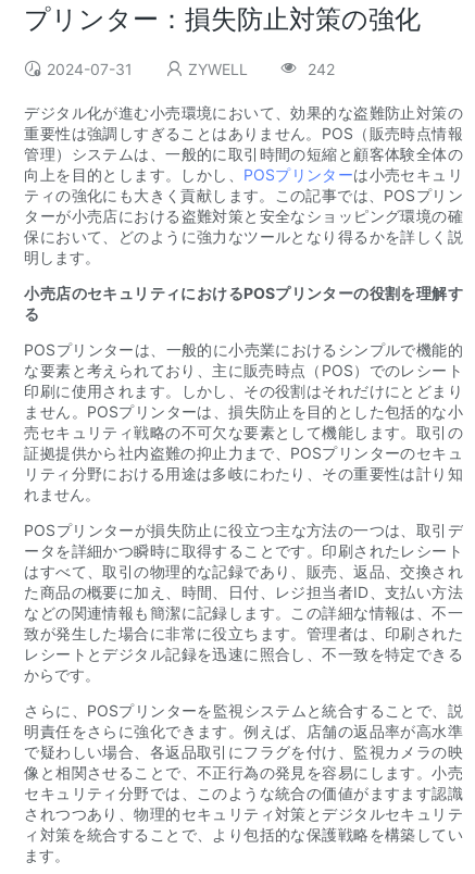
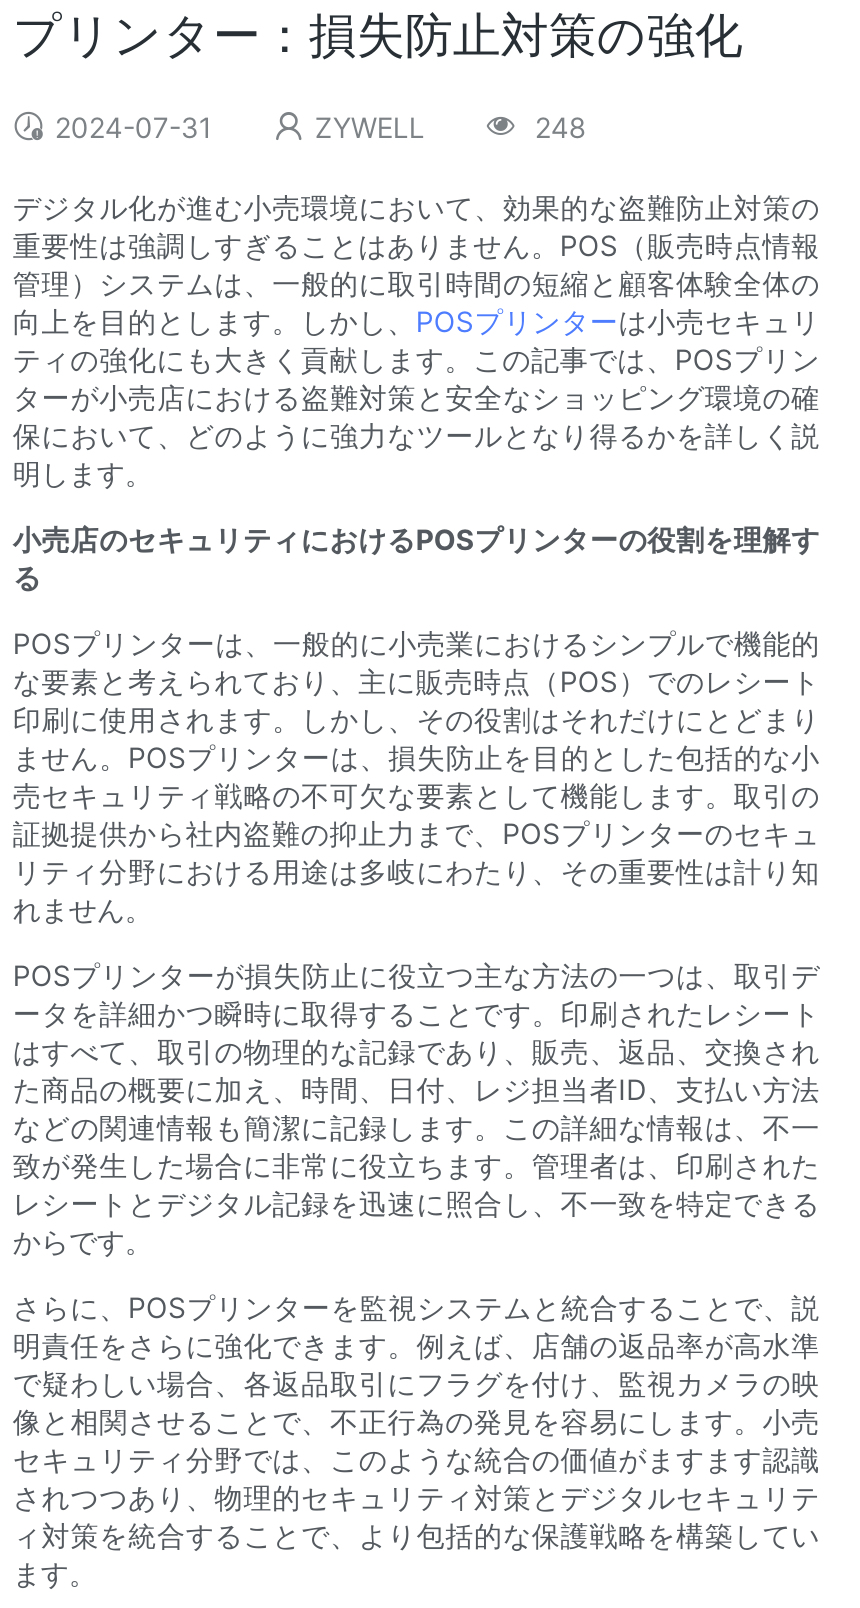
- 242
+ 248
